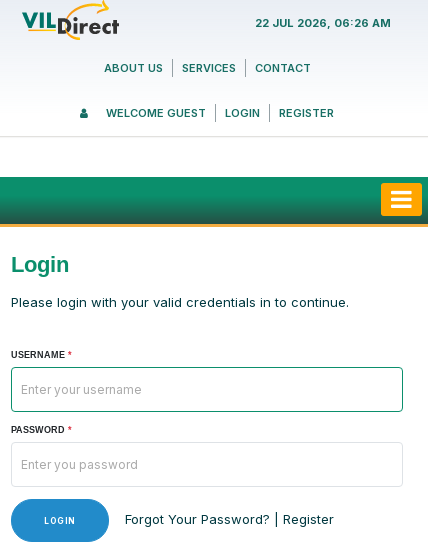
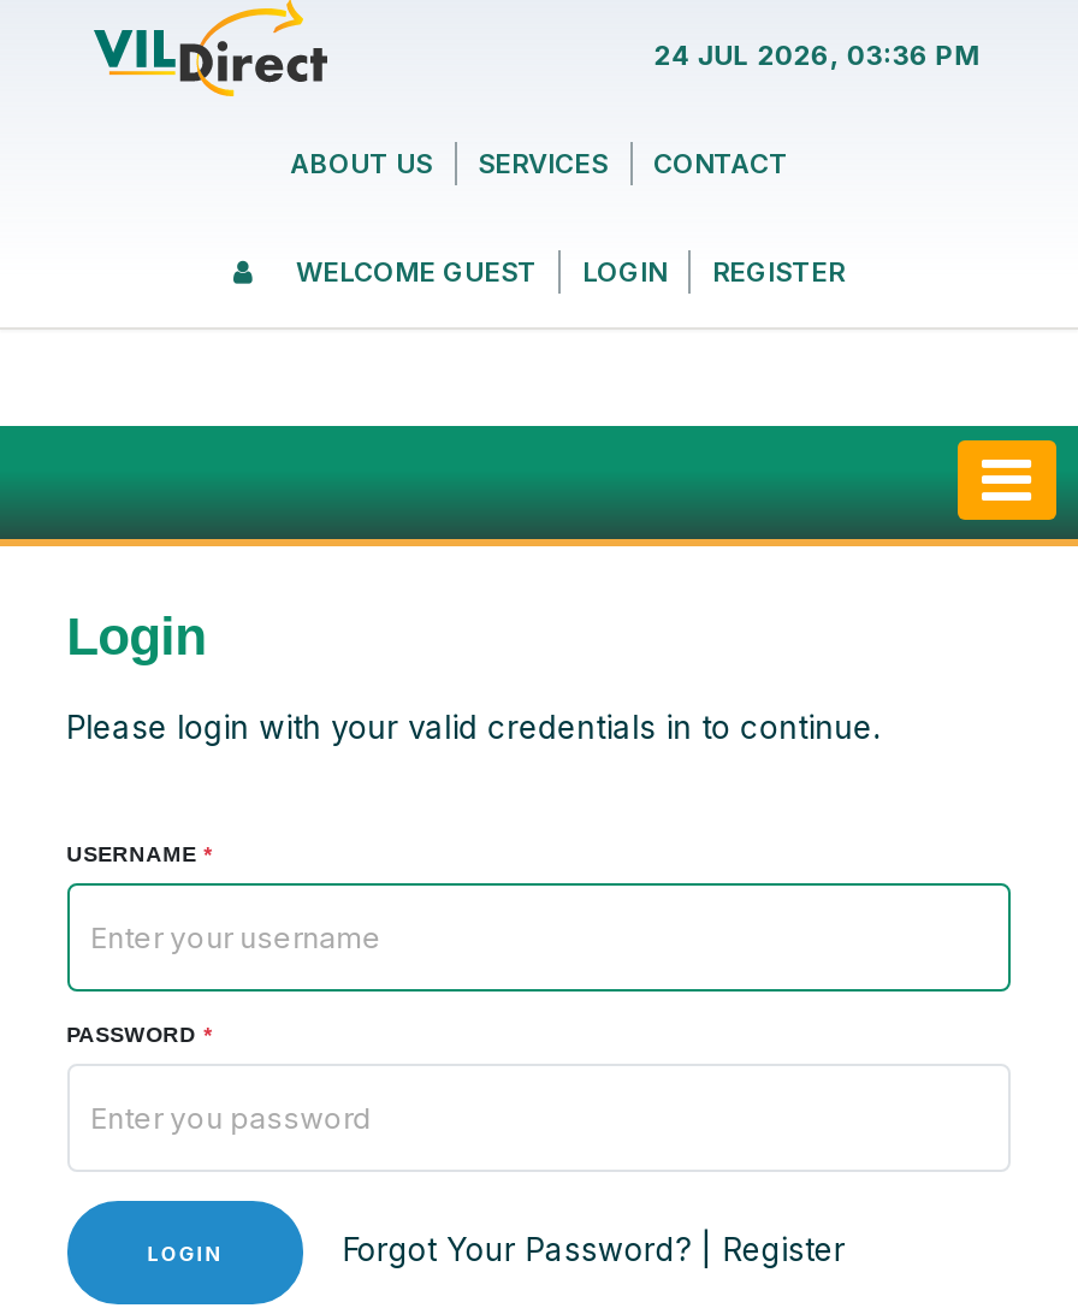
- 22 JUL 2026, 06:26 AM
+ 24 JUL 2026, 03:36 PM
